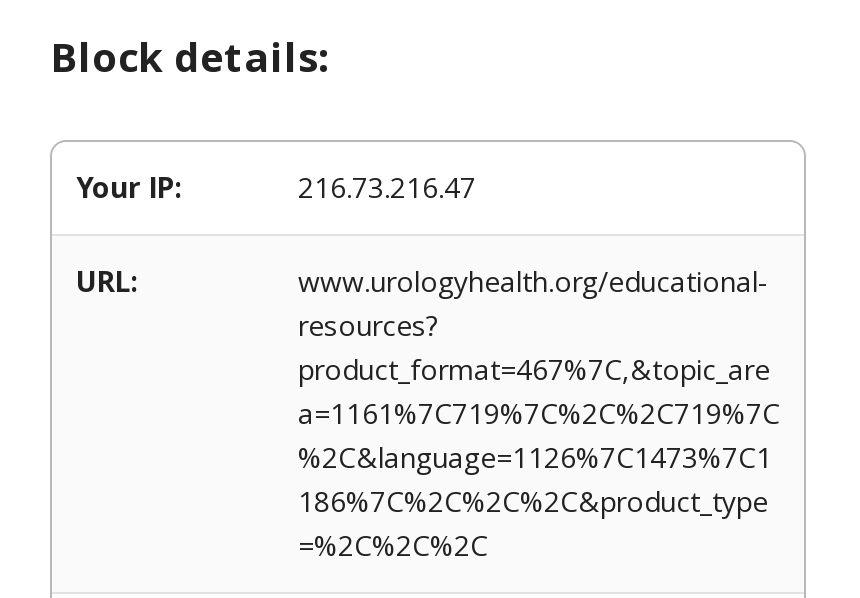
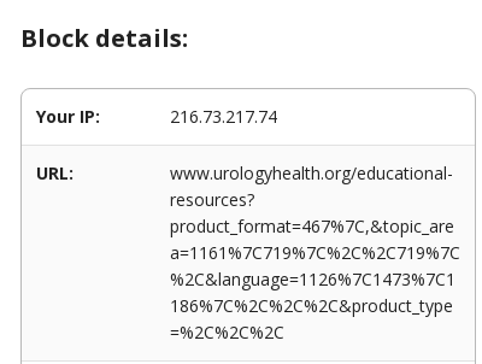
- 216.73.216.47
+ 216.73.217.74
